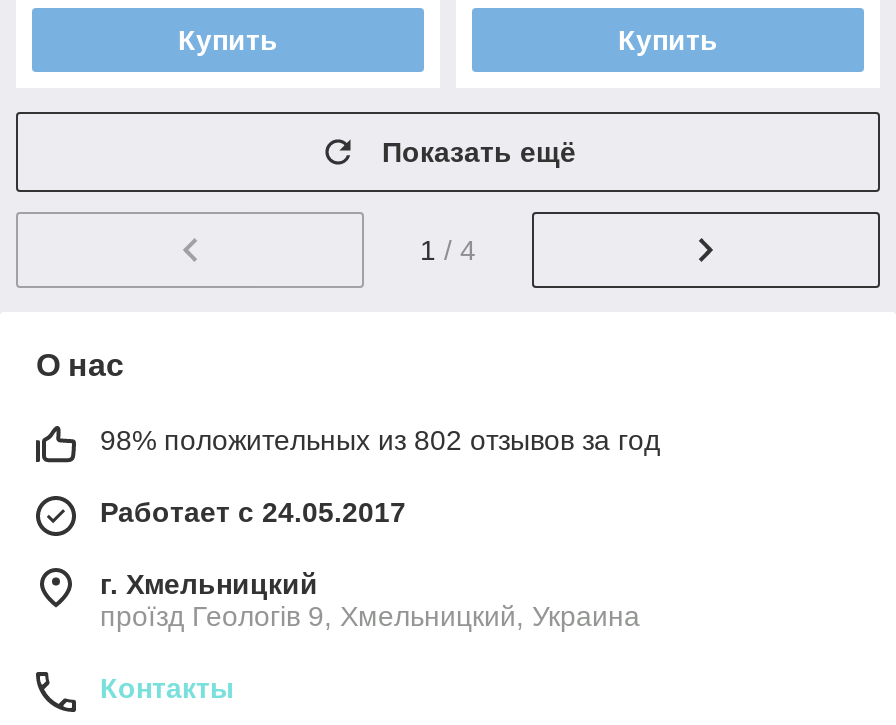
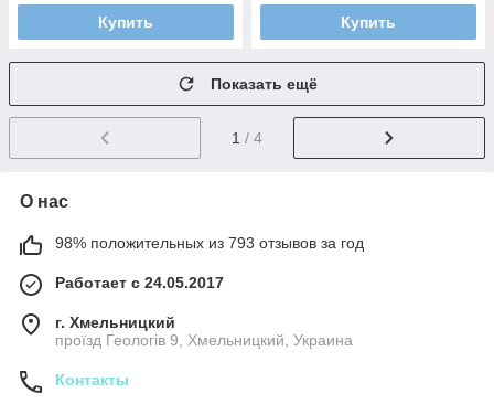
- 98% положительных из 802 отзывов за год
+ 98% положительных из 793 отзывов за год
